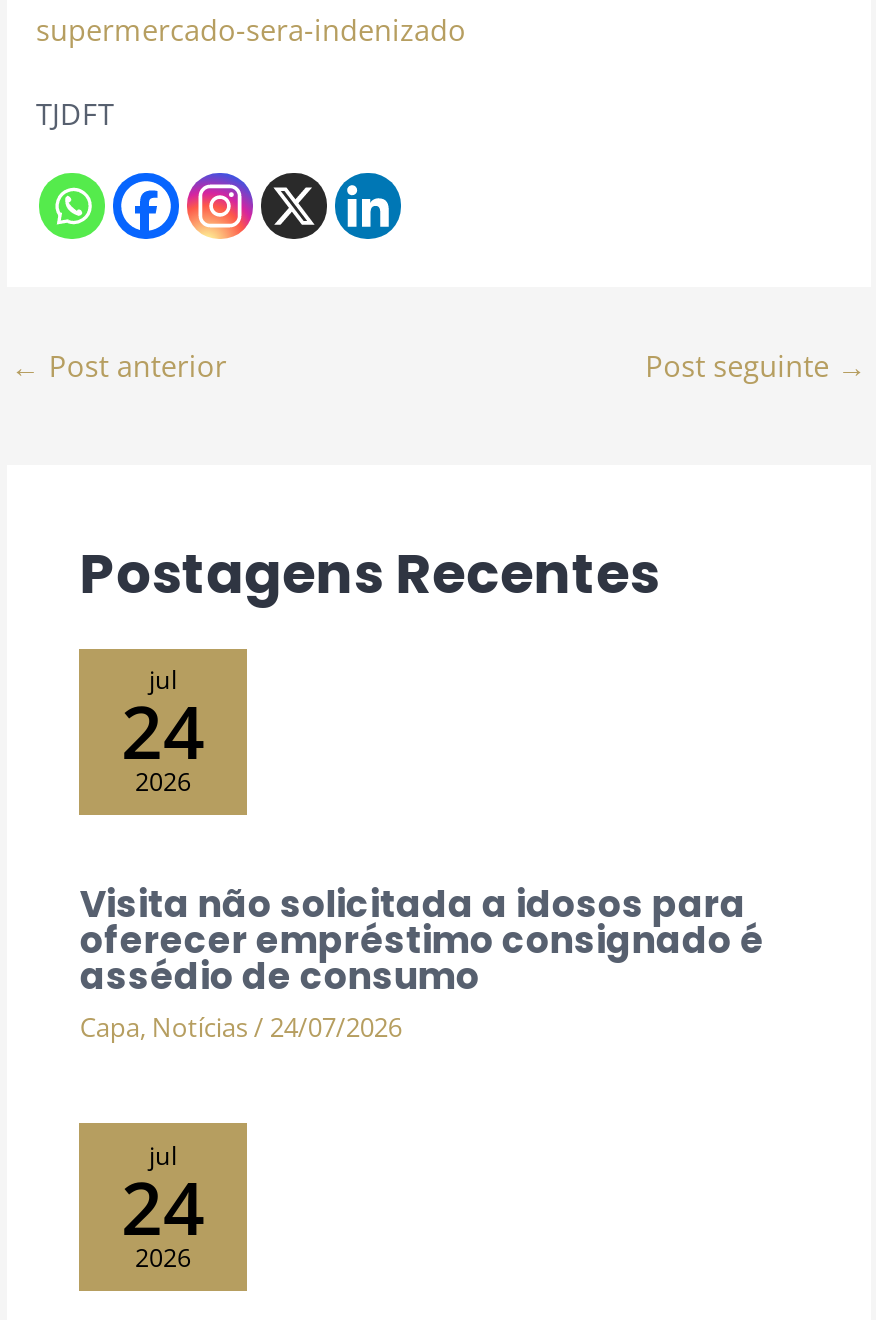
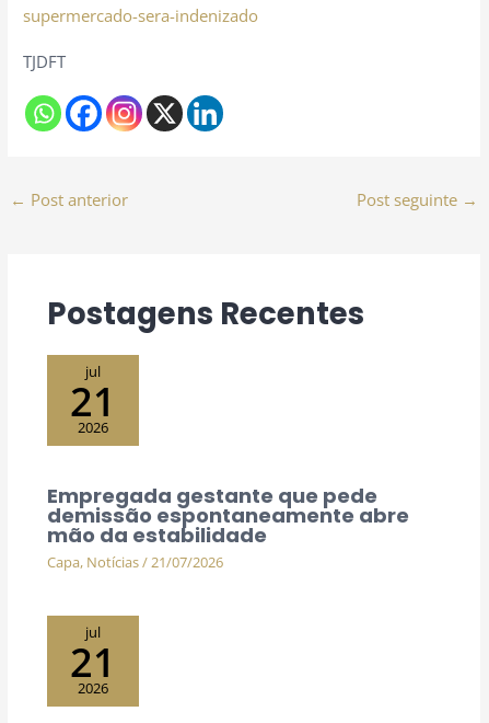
- 24
+ 21

- Visita não solicitada a idosos para
- oferecer empréstimo consignado é
- assédio de consumo
- Capa, Notícias / 24/07/2026
+ Empregada gestante que pede
+ demissão espontaneamente abre
+ mão da estabilidade
+ Capa, Notícias / 21/07/2026

- 24
+ 21
